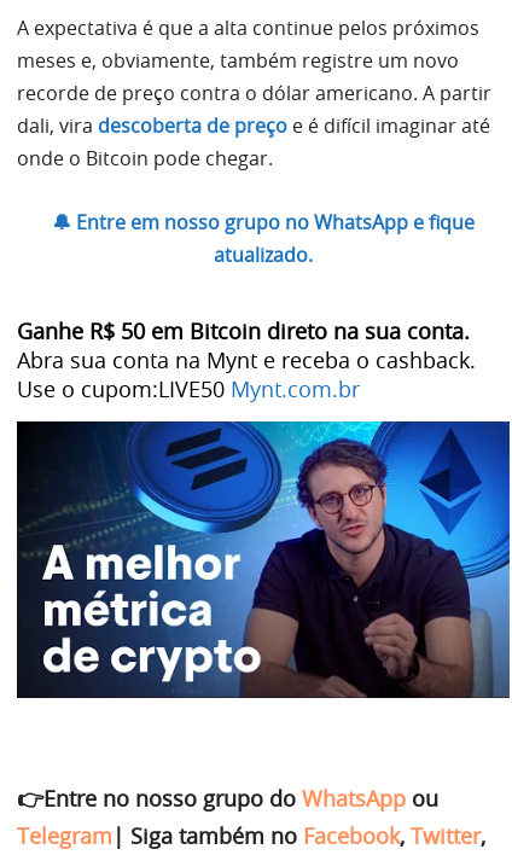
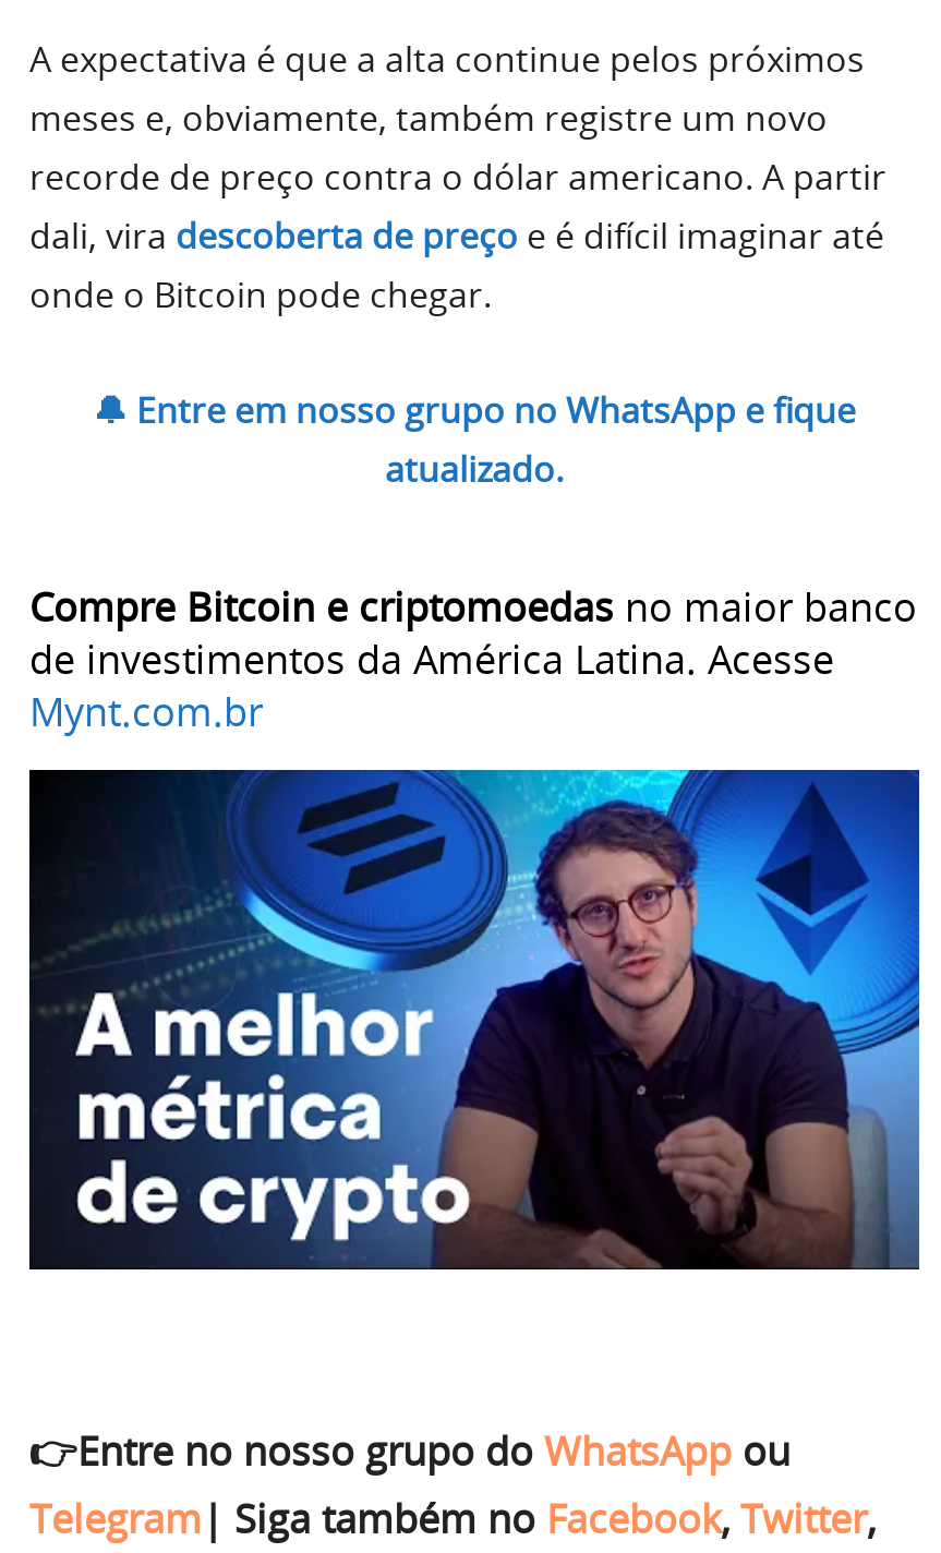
- Ganhe R$ 50 em Bitcoin direto na sua conta.
- Abra sua conta na Mynt e receba o cashback.
- Use o cupom:LIVE50Mynt.com.br
+ Compre Bitcoin e criptomoedas no maior banco
+ de investimentos da América Latina. Acesse
+ Mynt.com.br
